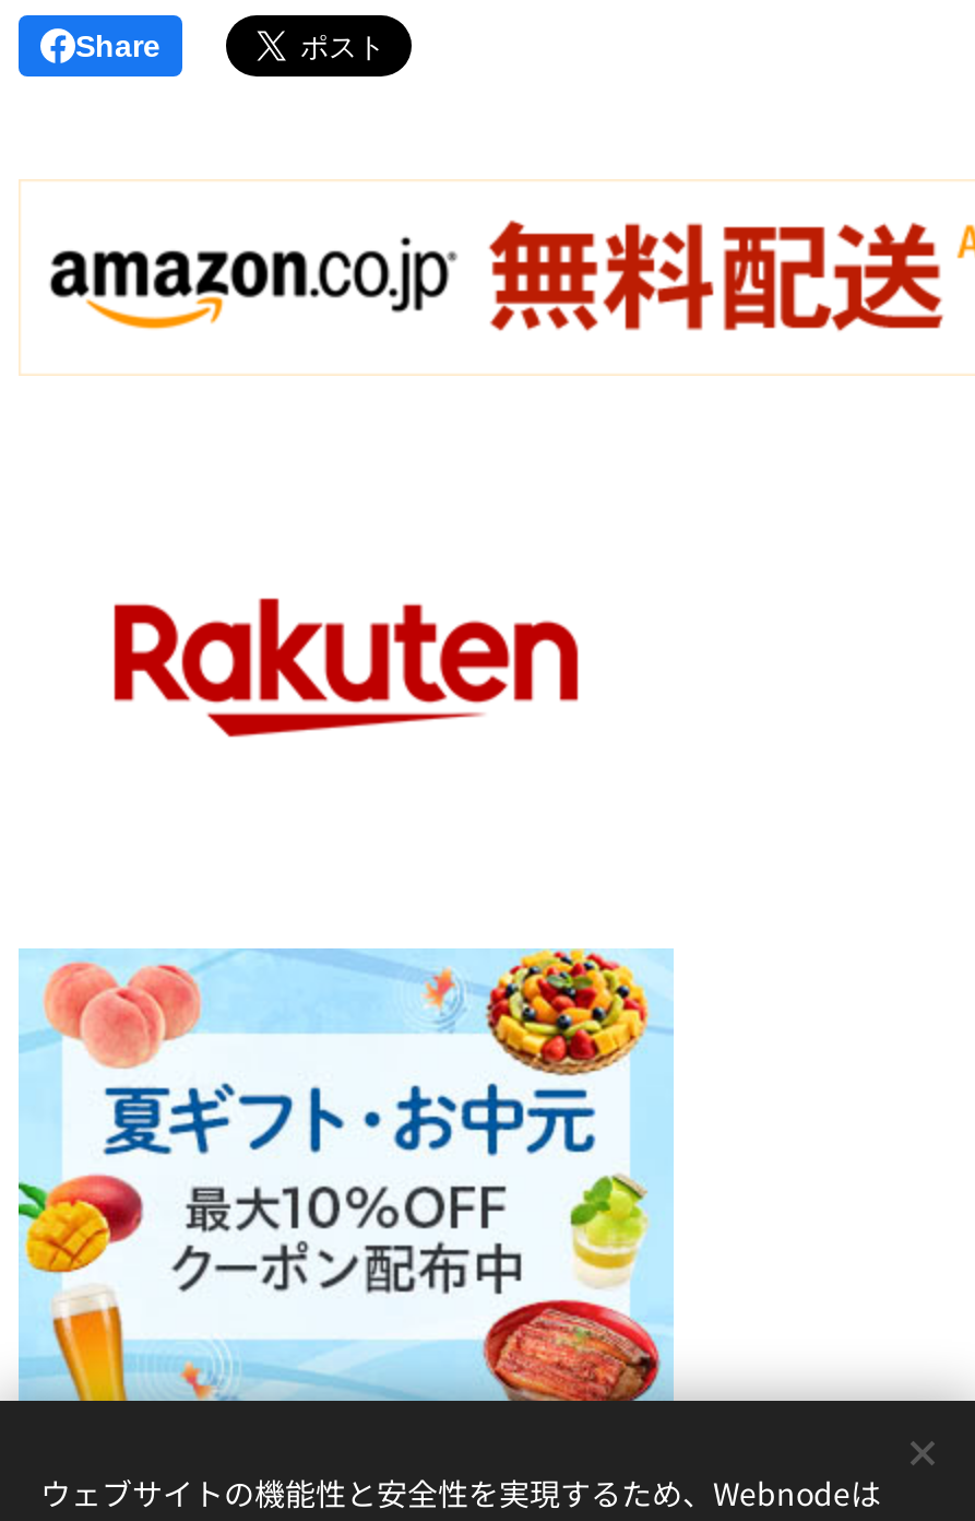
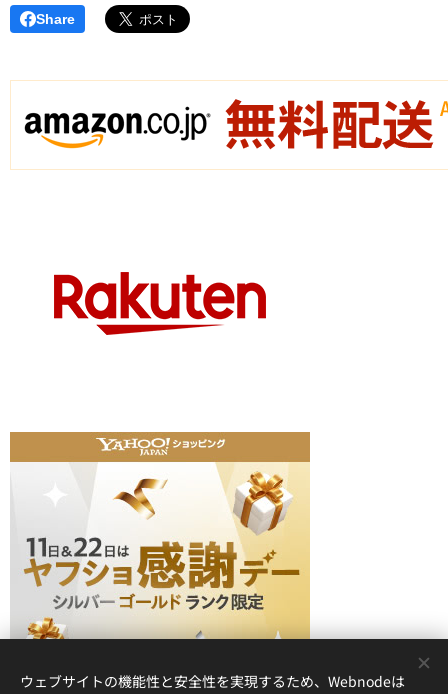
- [image]
+ [image]
